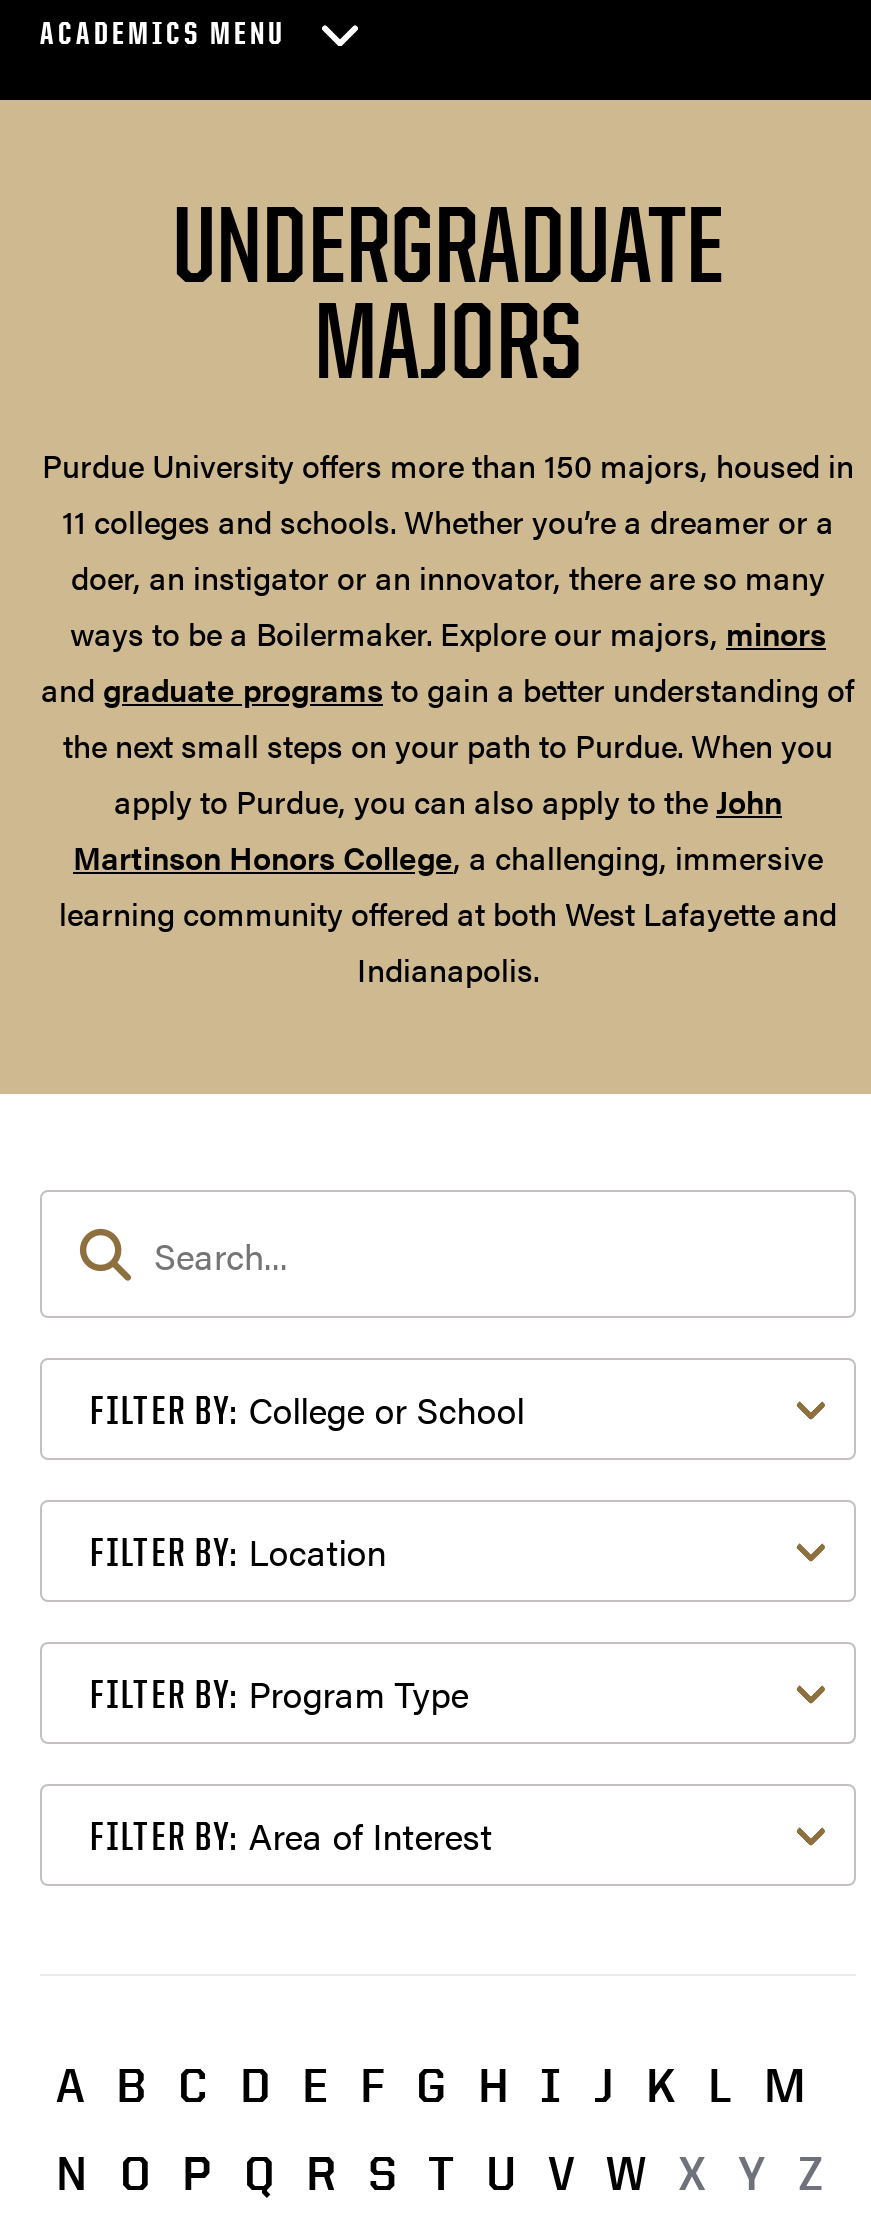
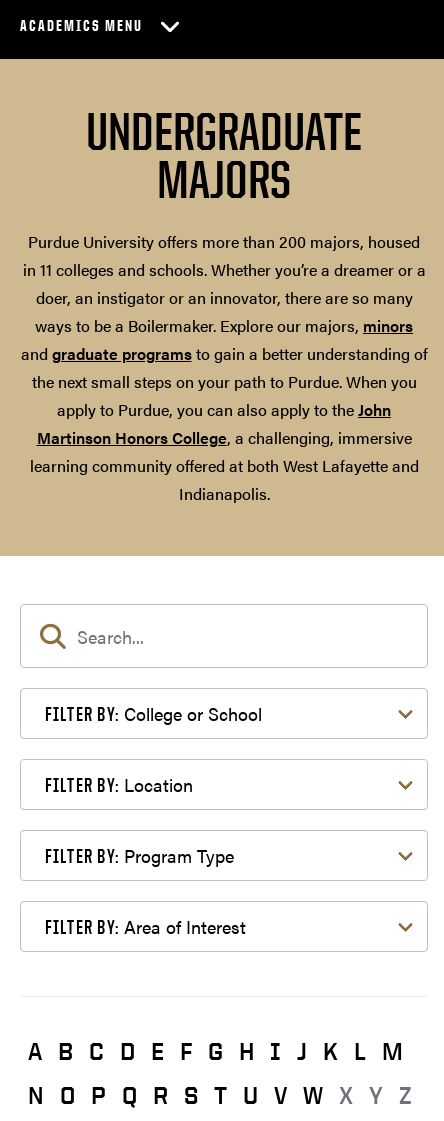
- Purdue University offers more than 150 majors, housed in
- 11 colleges and schools. Whether you’re a dreamer or a
+ Purdue University offers more than 200 majors, housed
+ in 11 colleges and schools. Whether you’re a dreamer or a
